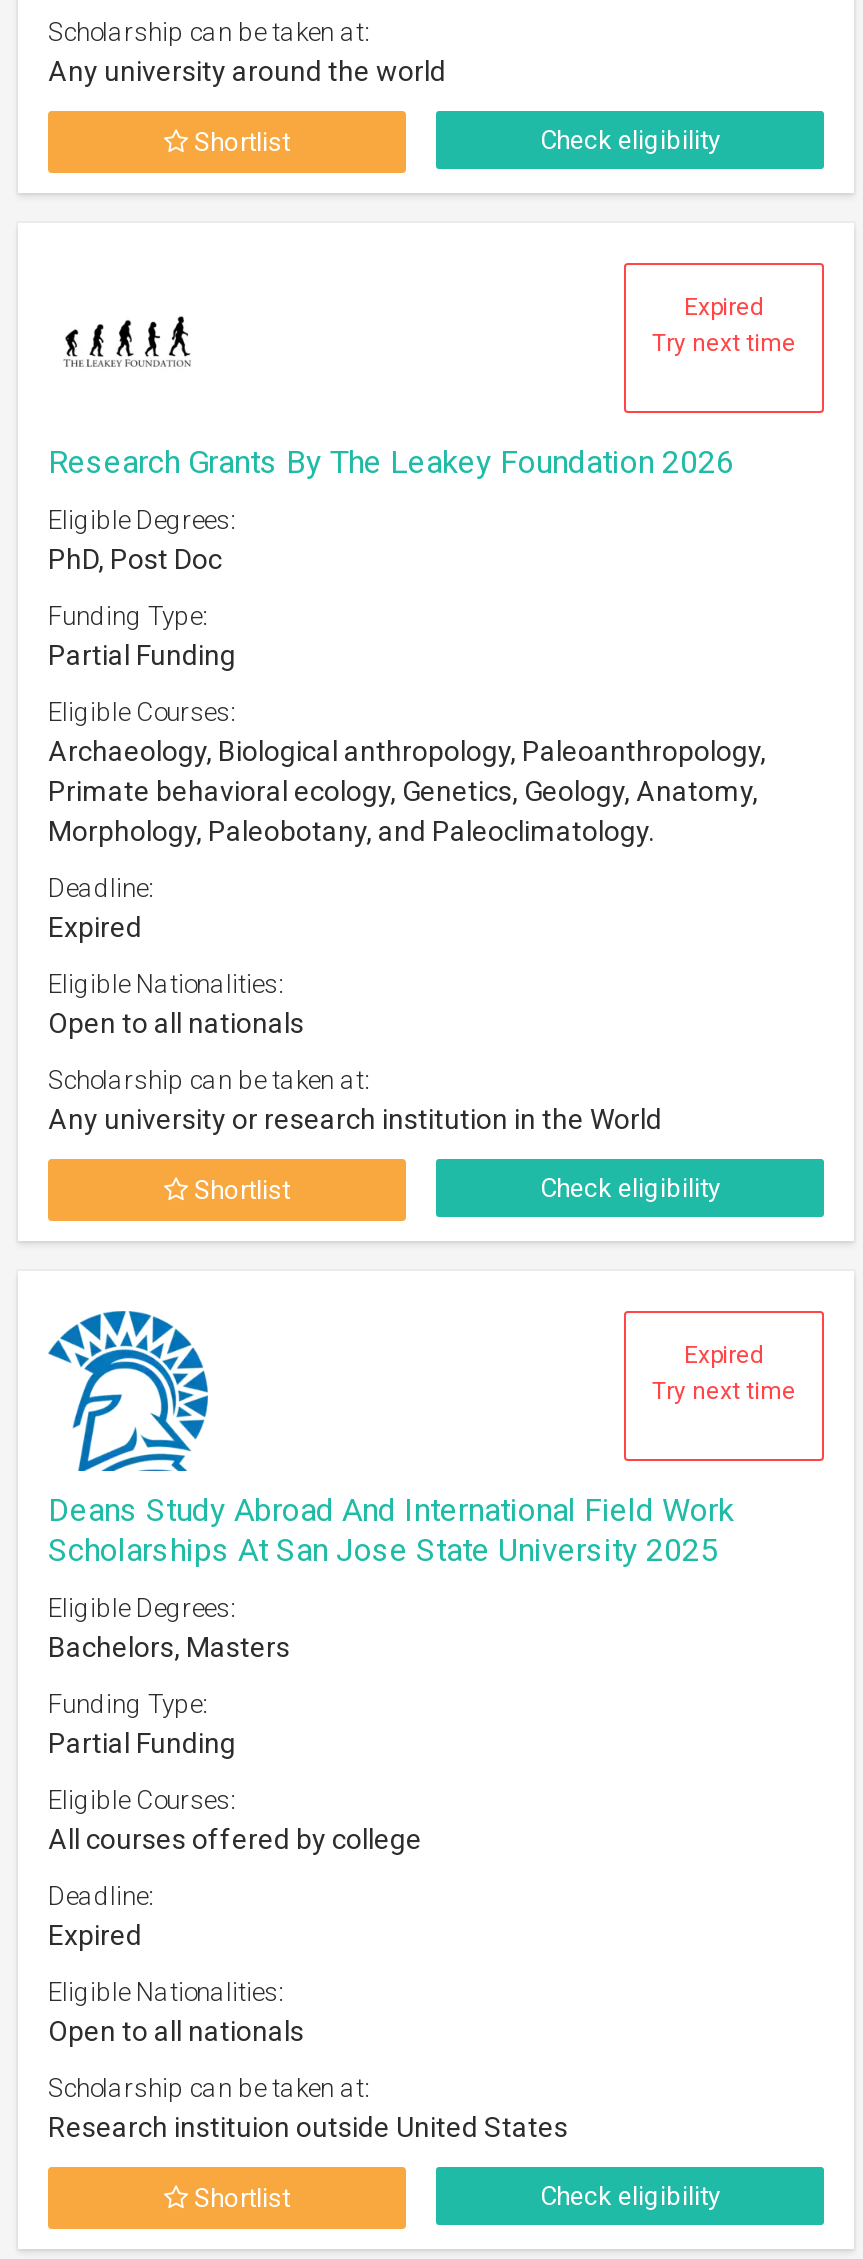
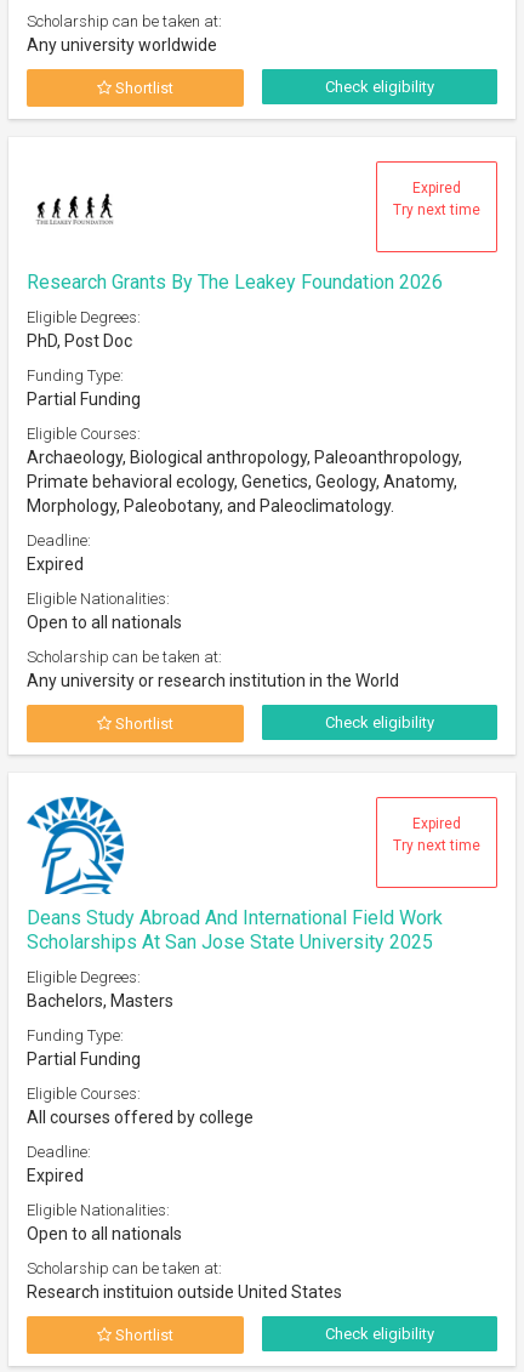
- Any university around the world
+ Any university worldwide
